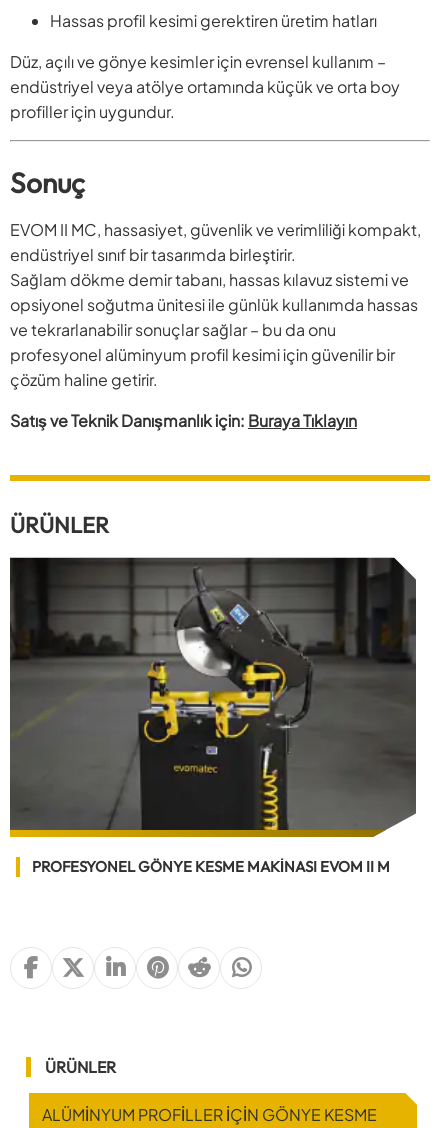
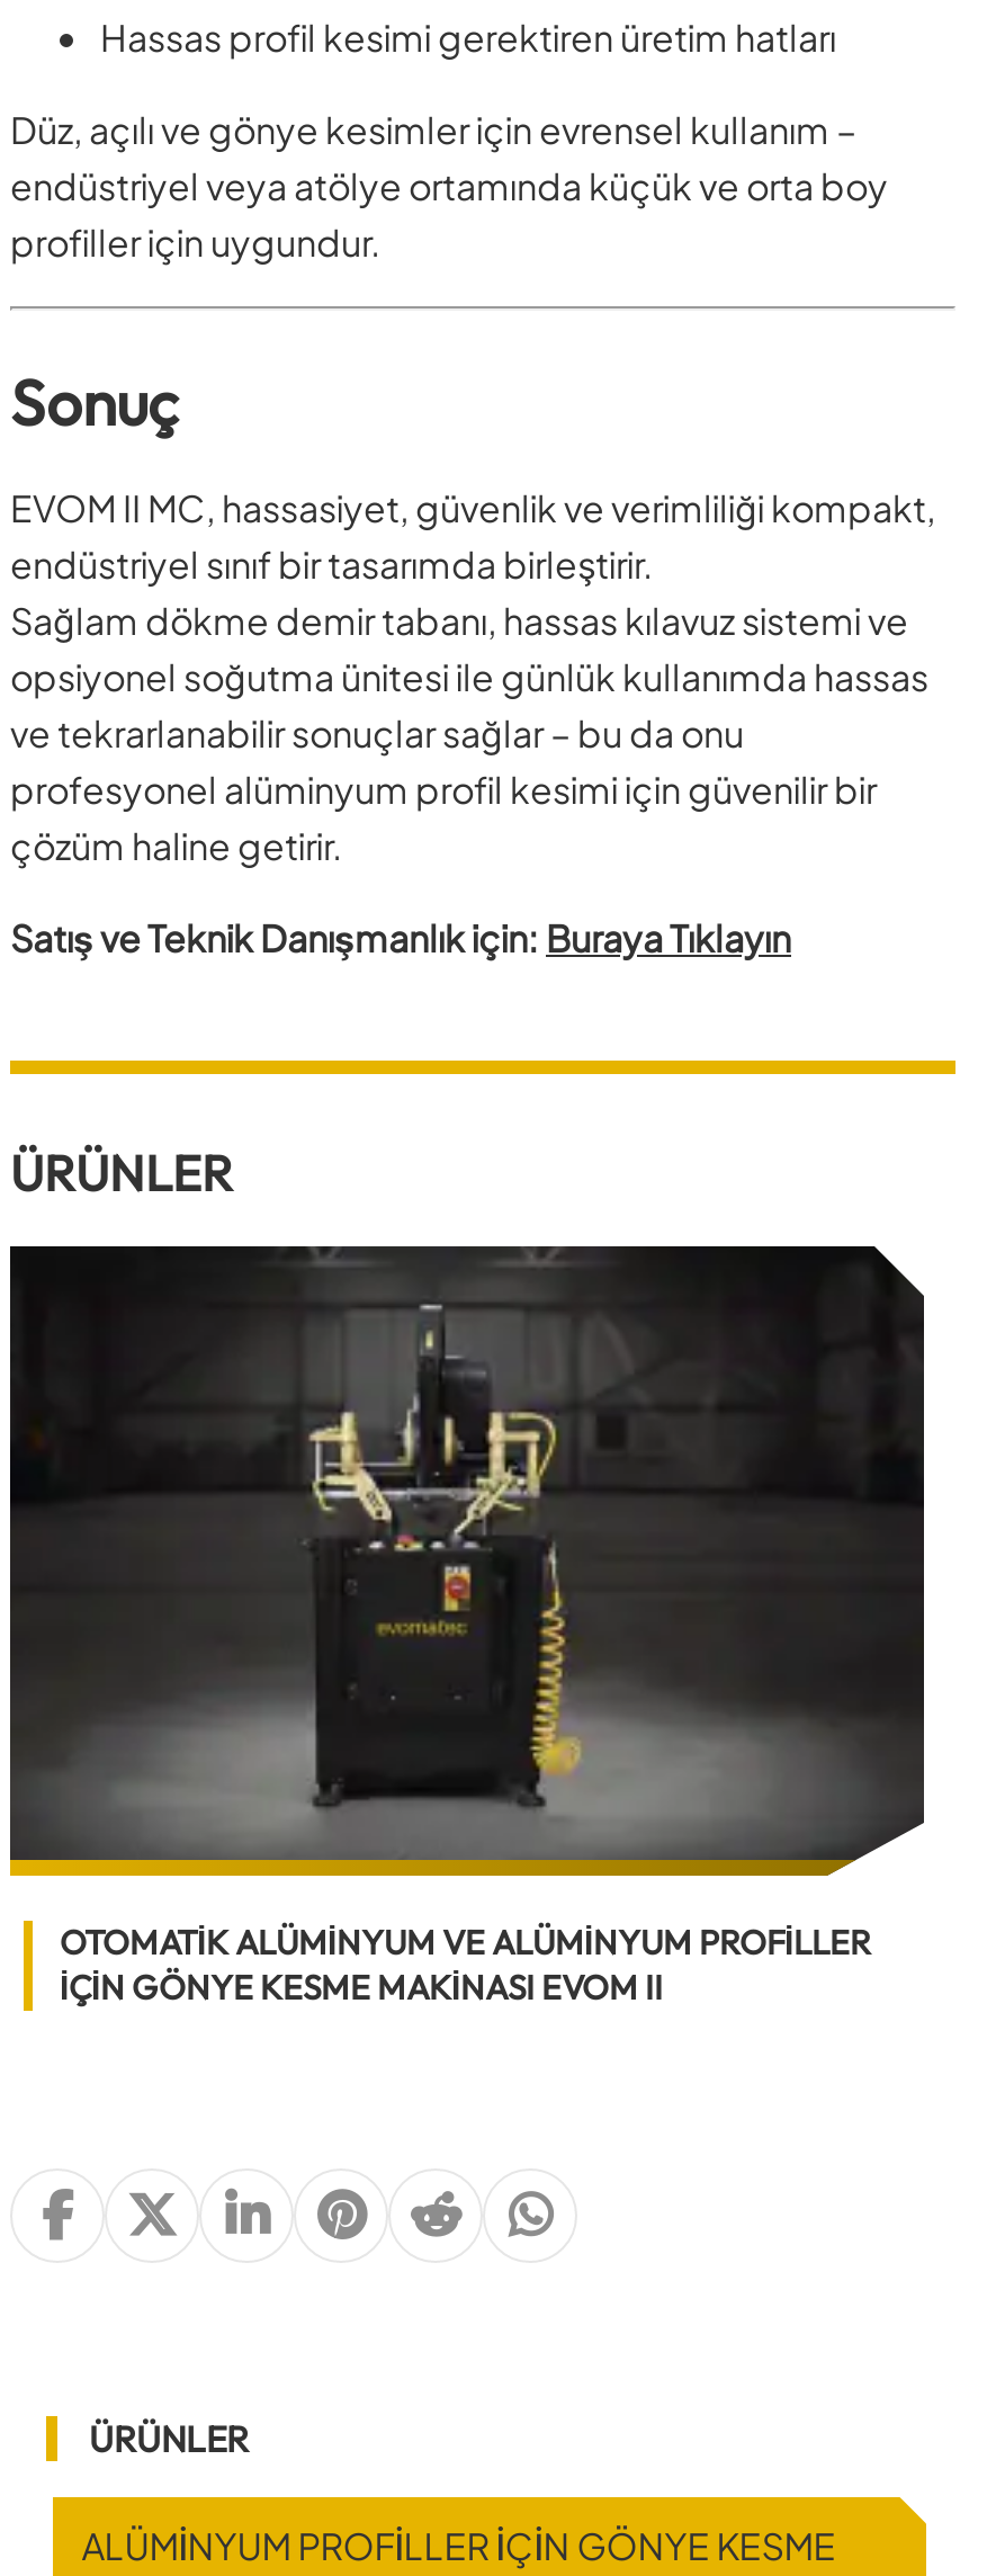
- [image]
- PROFESYONEL GÖNYE KESME MAKİNASI EVOM II M
+ [image]
+ OTOMATİK ALÜMİNYUM VE ALÜMİNYUM PROFİLLER
+ İÇİN GÖNYE KESME MAKİNASI EVOM II
